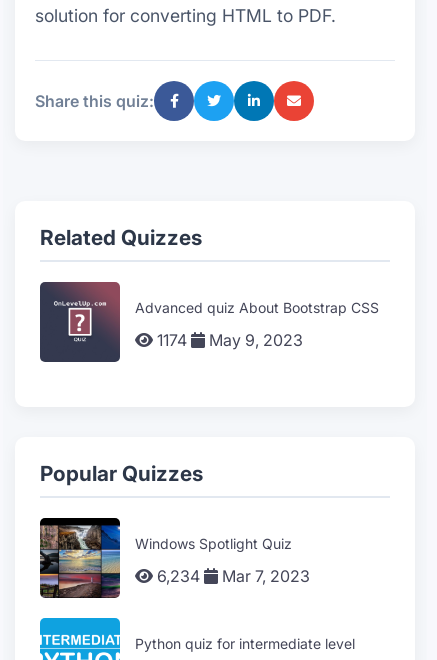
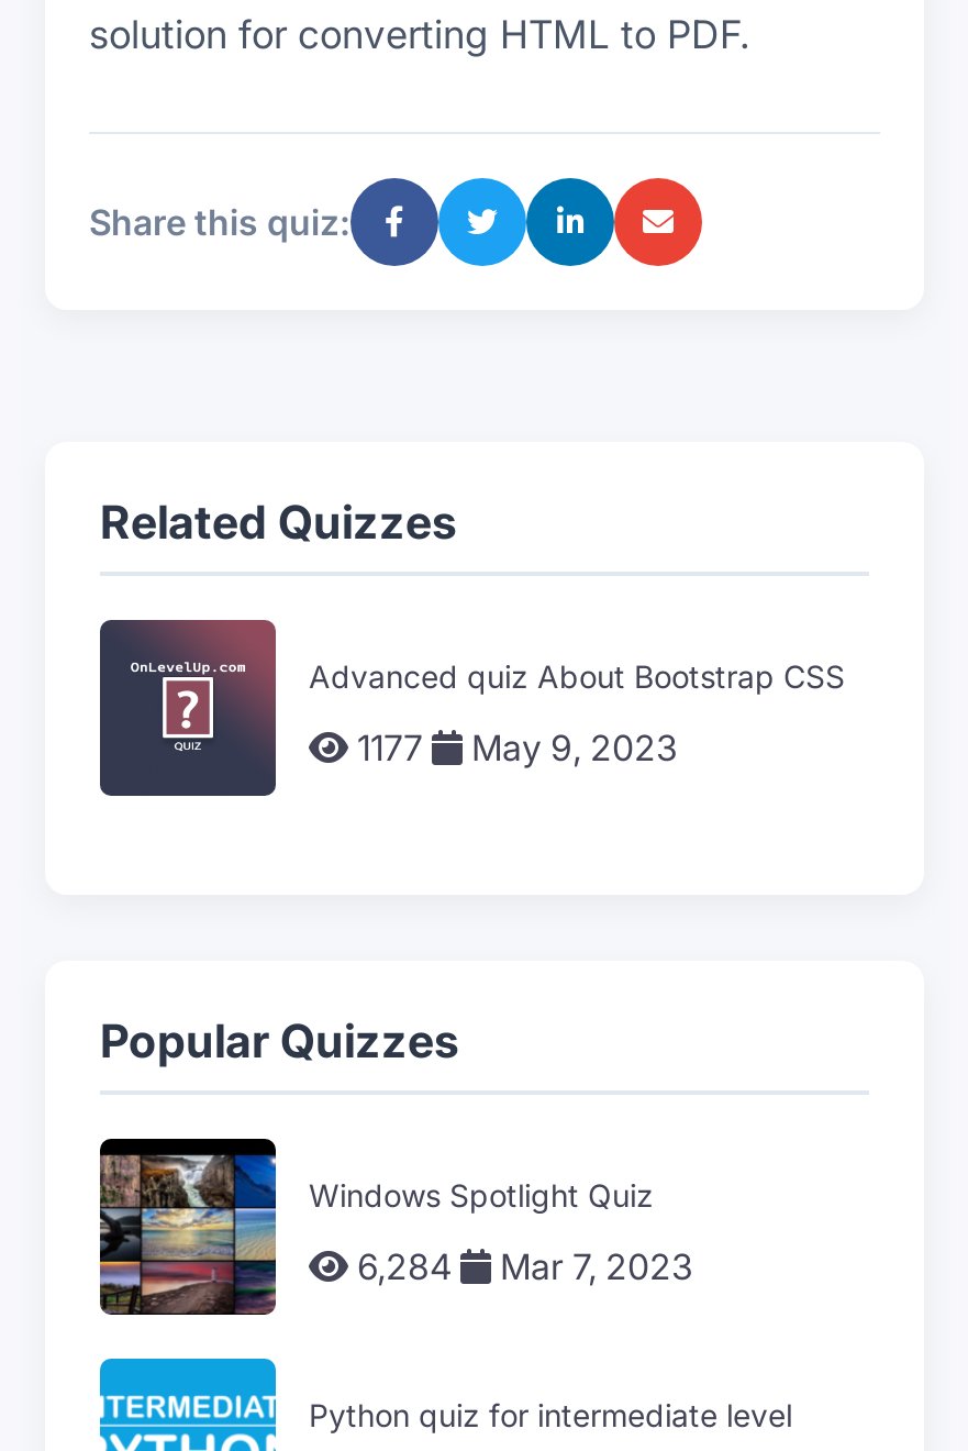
- 1174 May 9, 2023
+ 1177 May 9, 2023

- 6,234 Mar 7, 2023
+ 6,284 Mar 7, 2023
